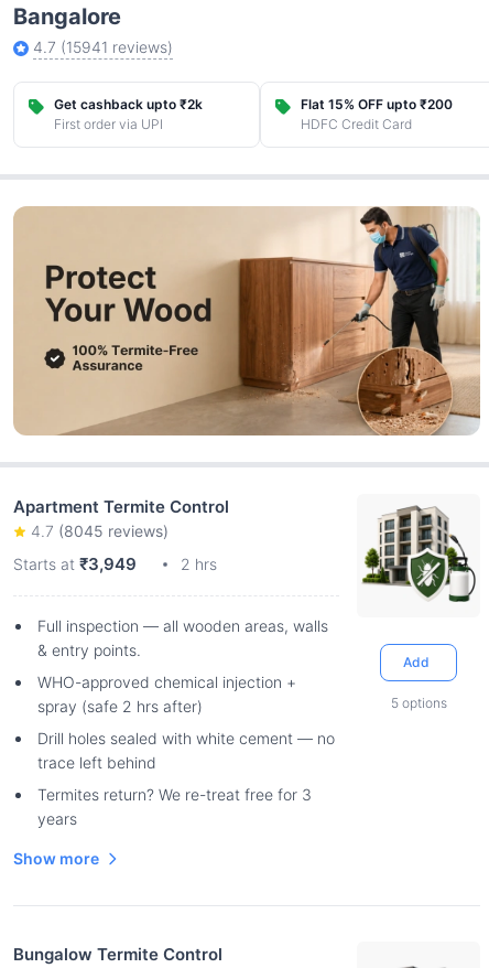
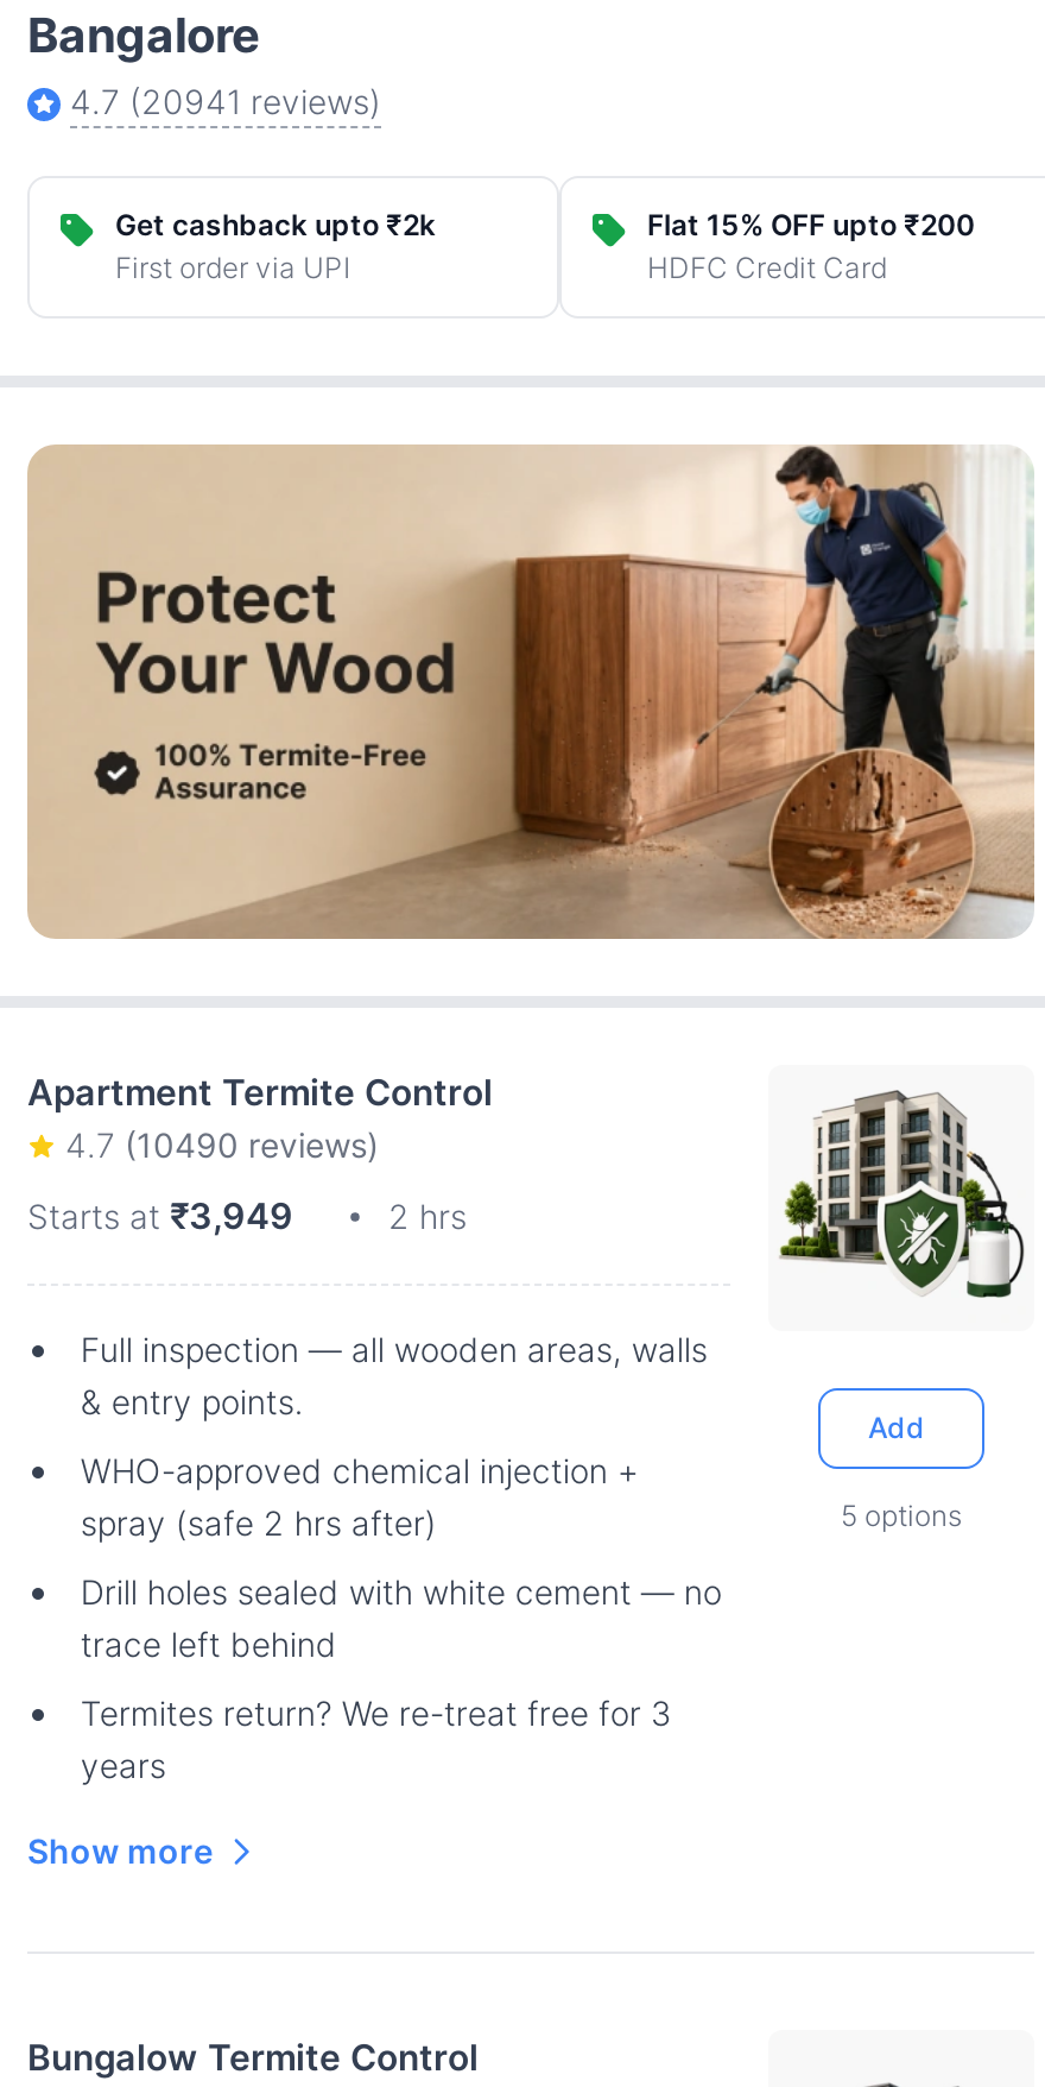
- 4.7 (15941 reviews)
+ 4.7 (20941 reviews)

- 4.7 (8045 reviews)
+ 4.7 (10490 reviews)
